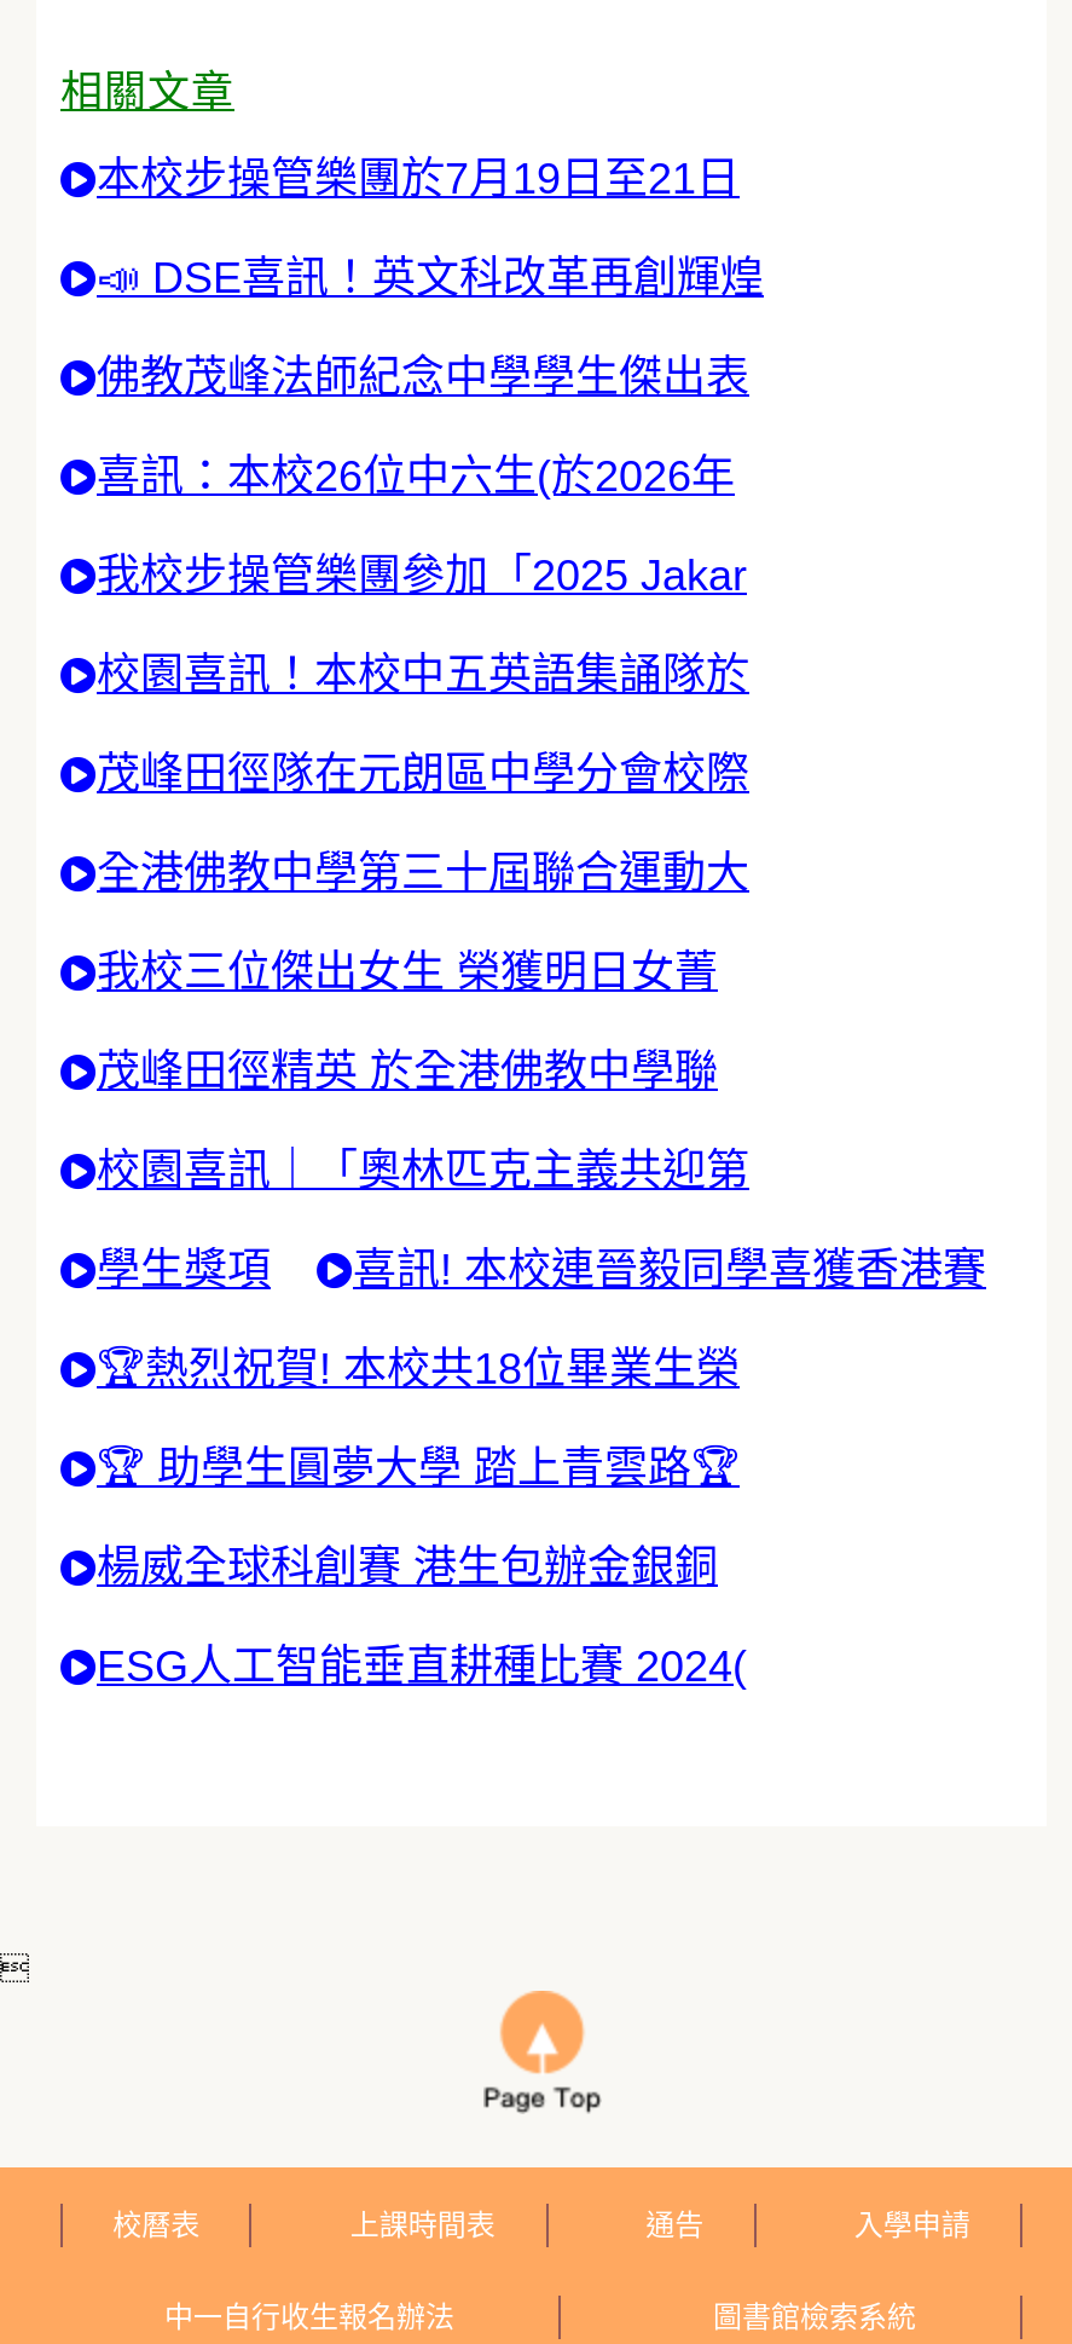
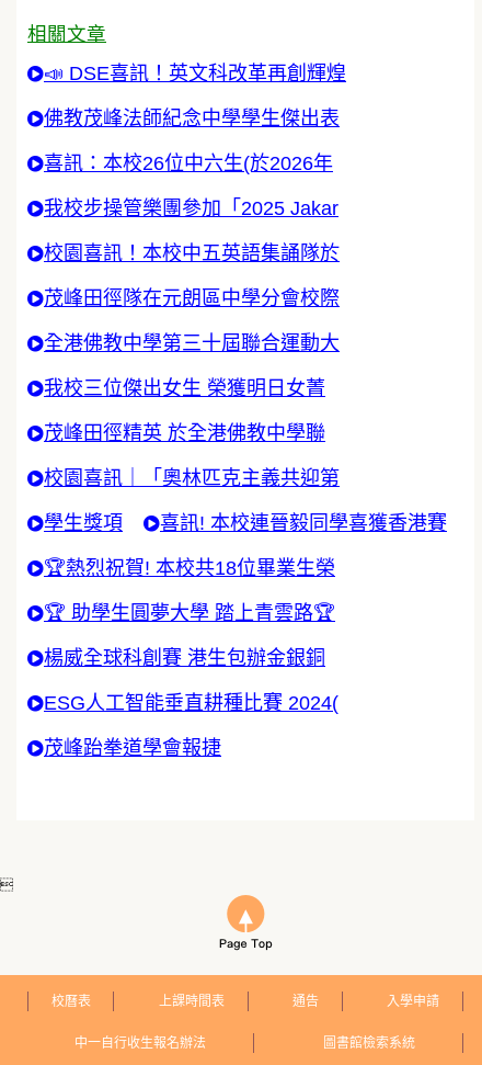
- 本校步操管樂團於7月19日至21日

moved up: 佛教茂峰法師紀念中學學生傑出表 | 喜訊：本校26位中六生(於2026年 | 我校步操管樂團參加「2025 Jakar | ... | 楊威全球科創賽 港生包辦金銀銅 | ESG人工智能垂直耕種比賽 2024(

+ 茂峰跆拳道學會報捷
